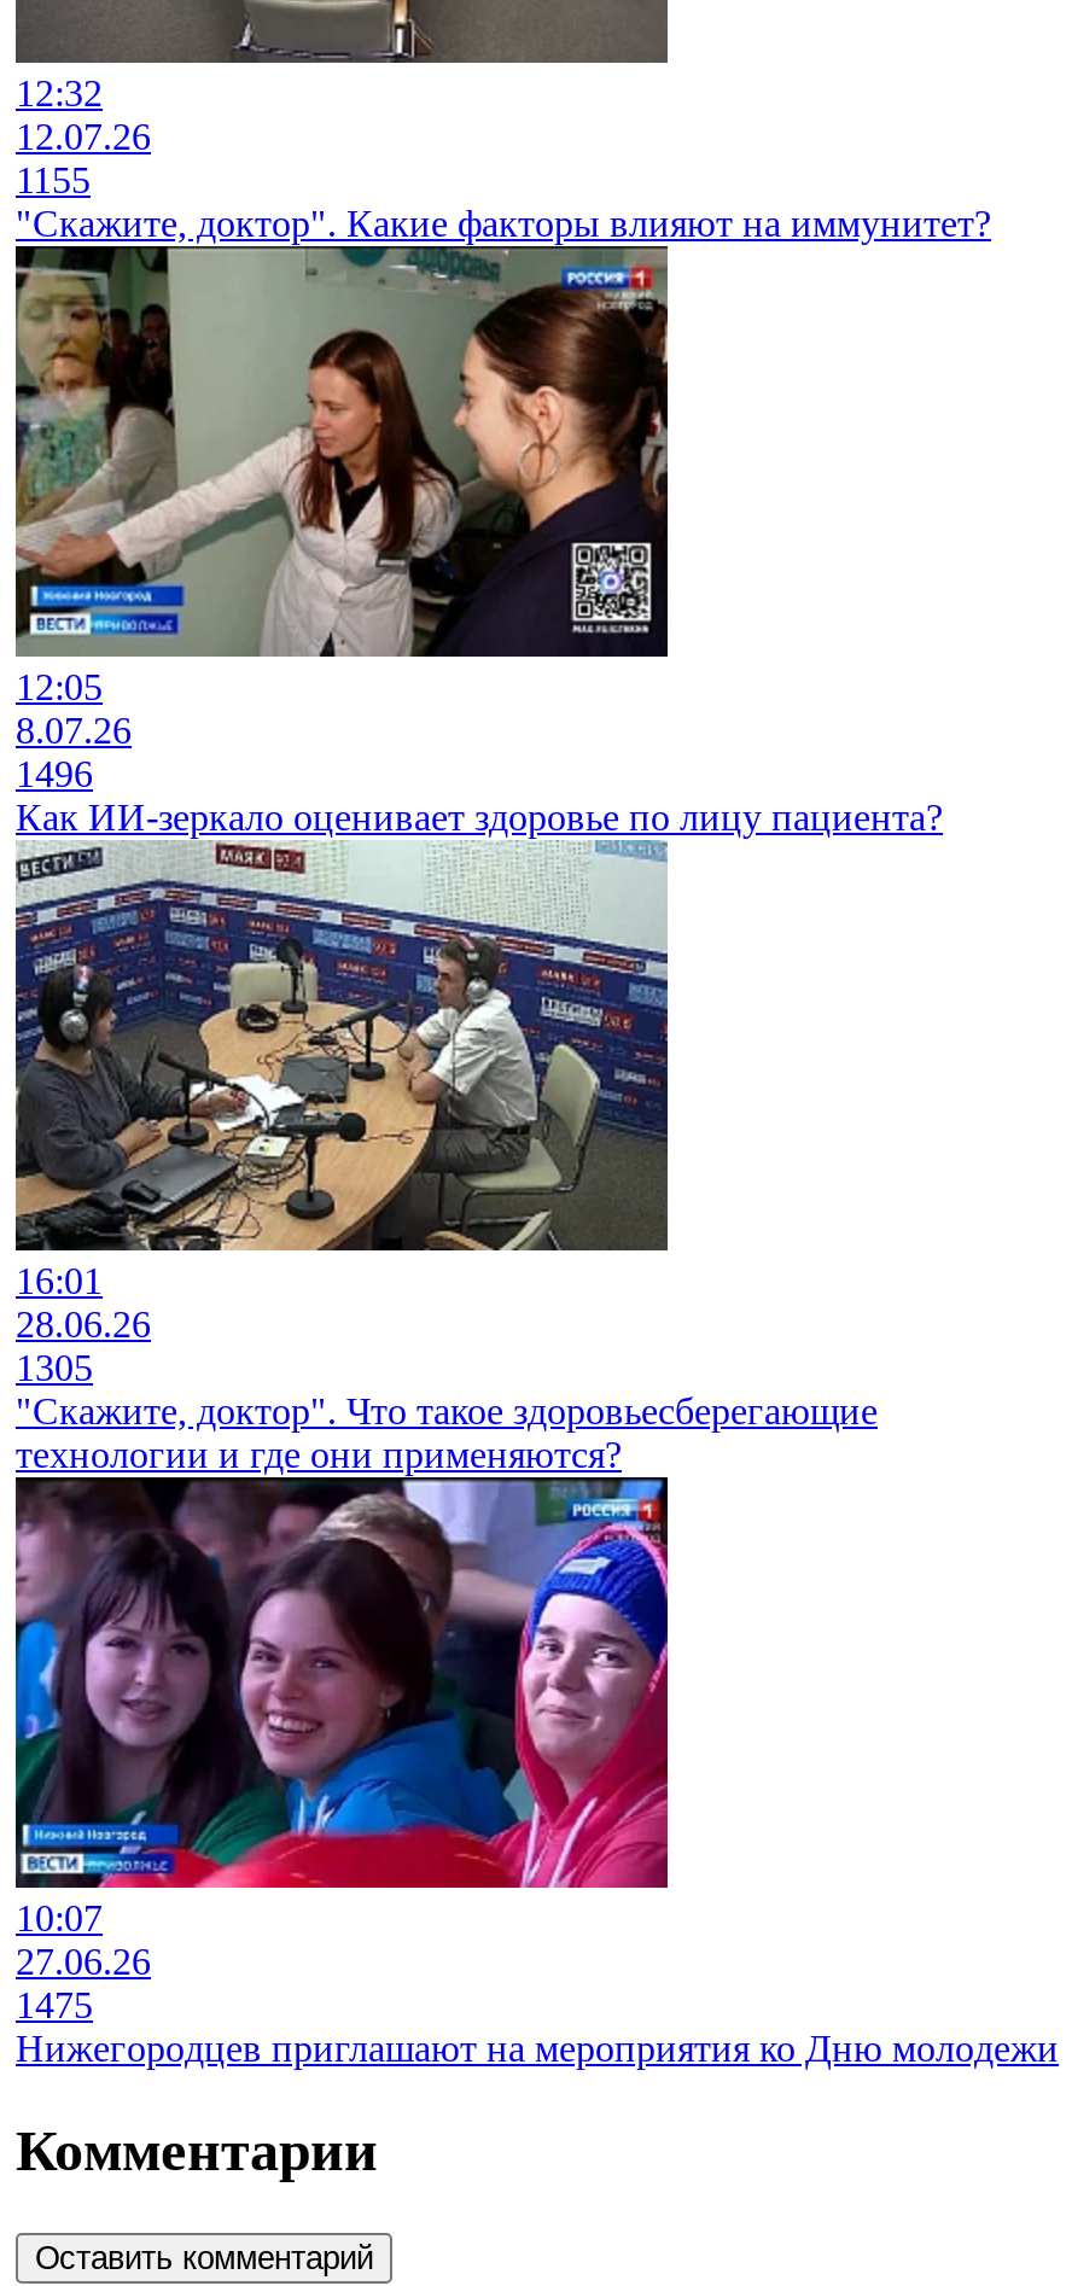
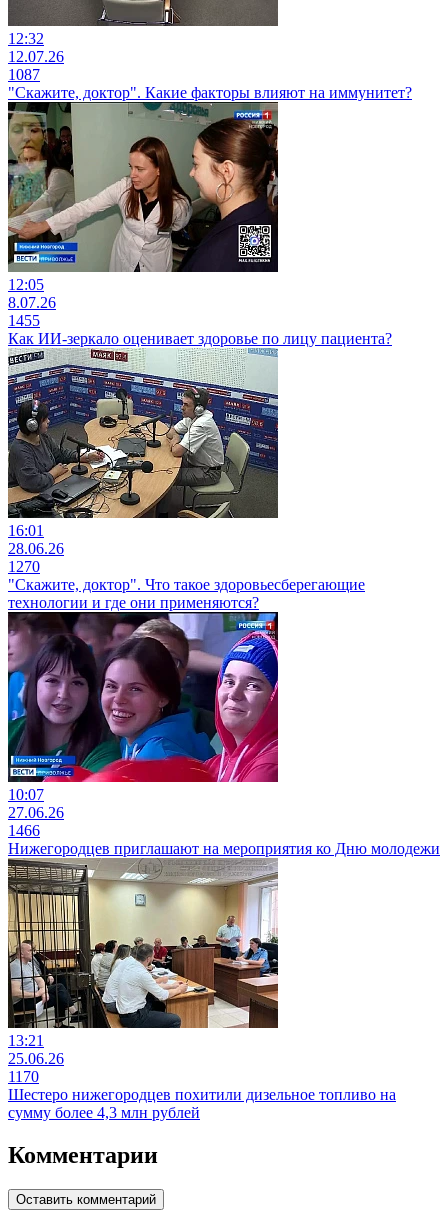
- 1155
+ 1087

- 1496
+ 1455

- 1305
+ 1270

- 1475
+ 1466

+ [image]
+ 13:21
+ 25.06.26
+ 1170
+ Шестеро нижегородцев похитили дизельное топливо на
+ сумму более 4,3 млн рублей
